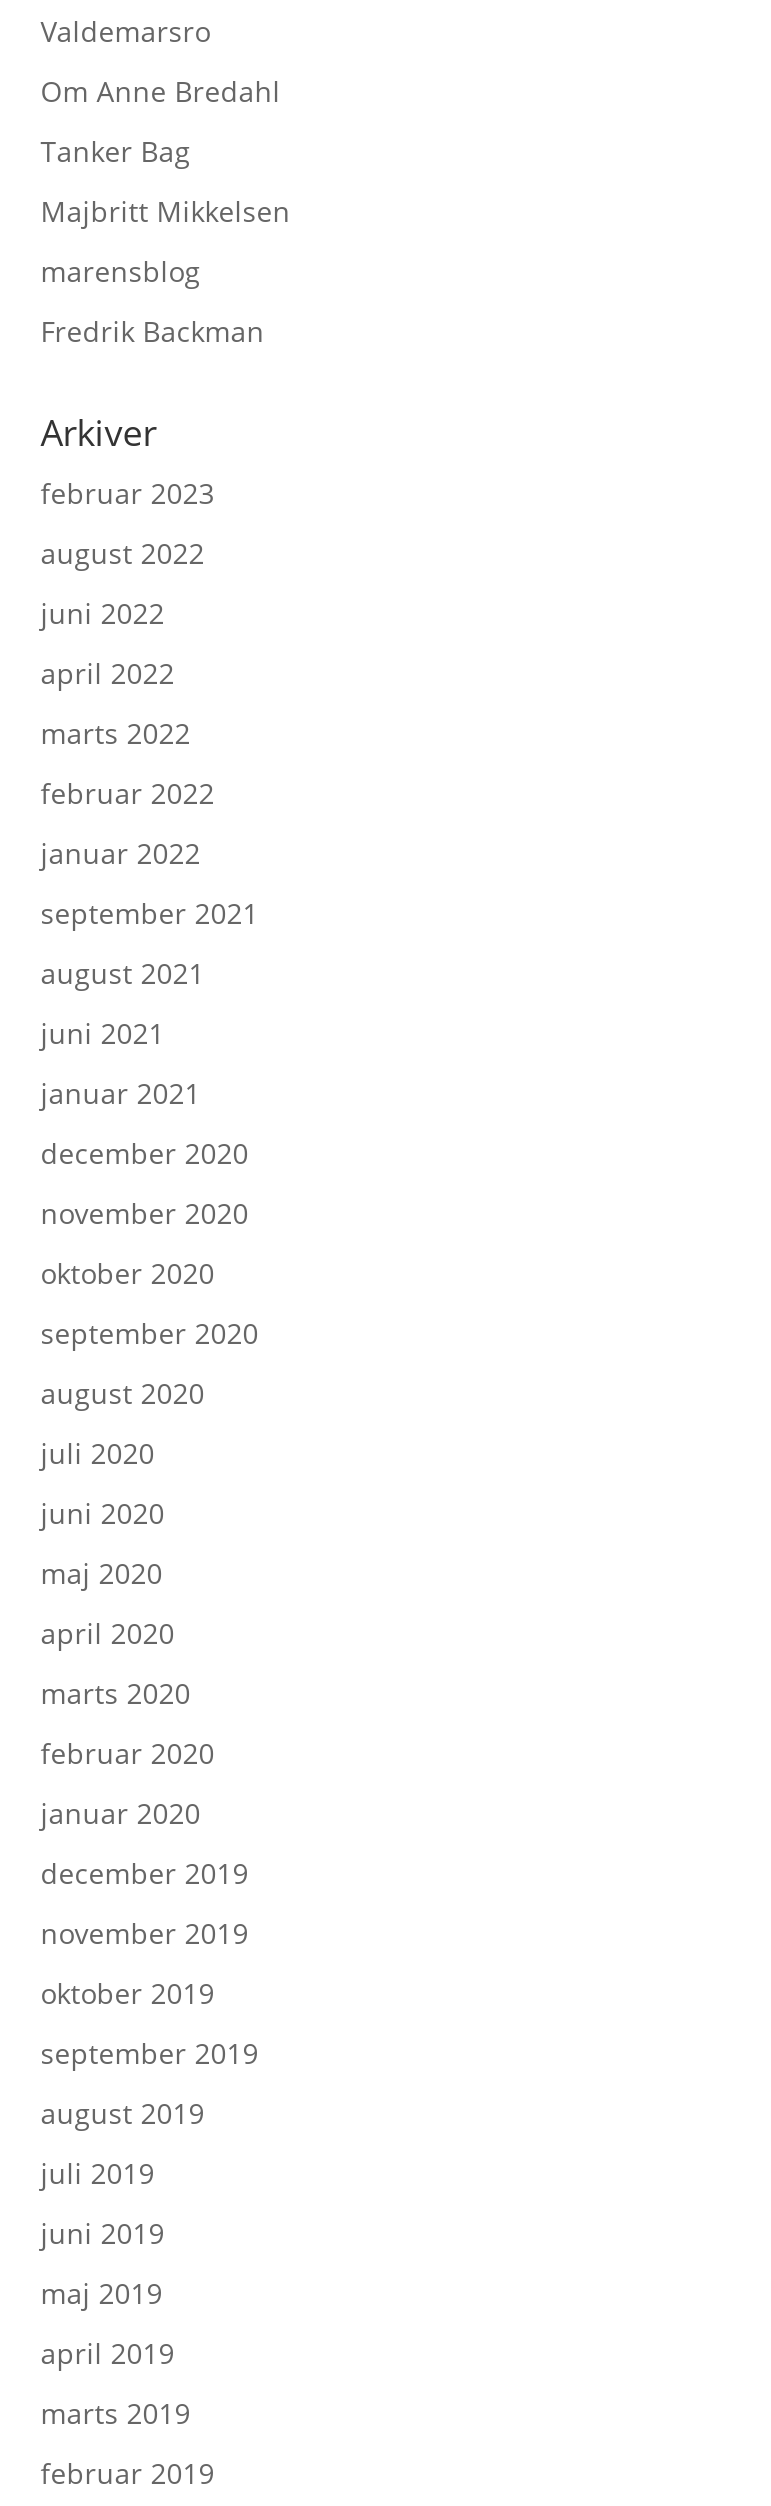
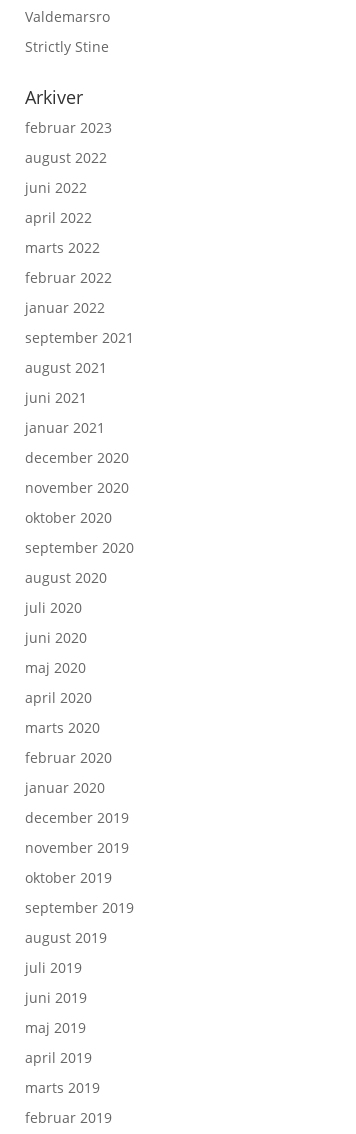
- Om Anne Bredahl
- Tanker Bag
- Majbritt Mikkelsen
- marensblog
- Fredrik Backman
+ Strictly Stine
